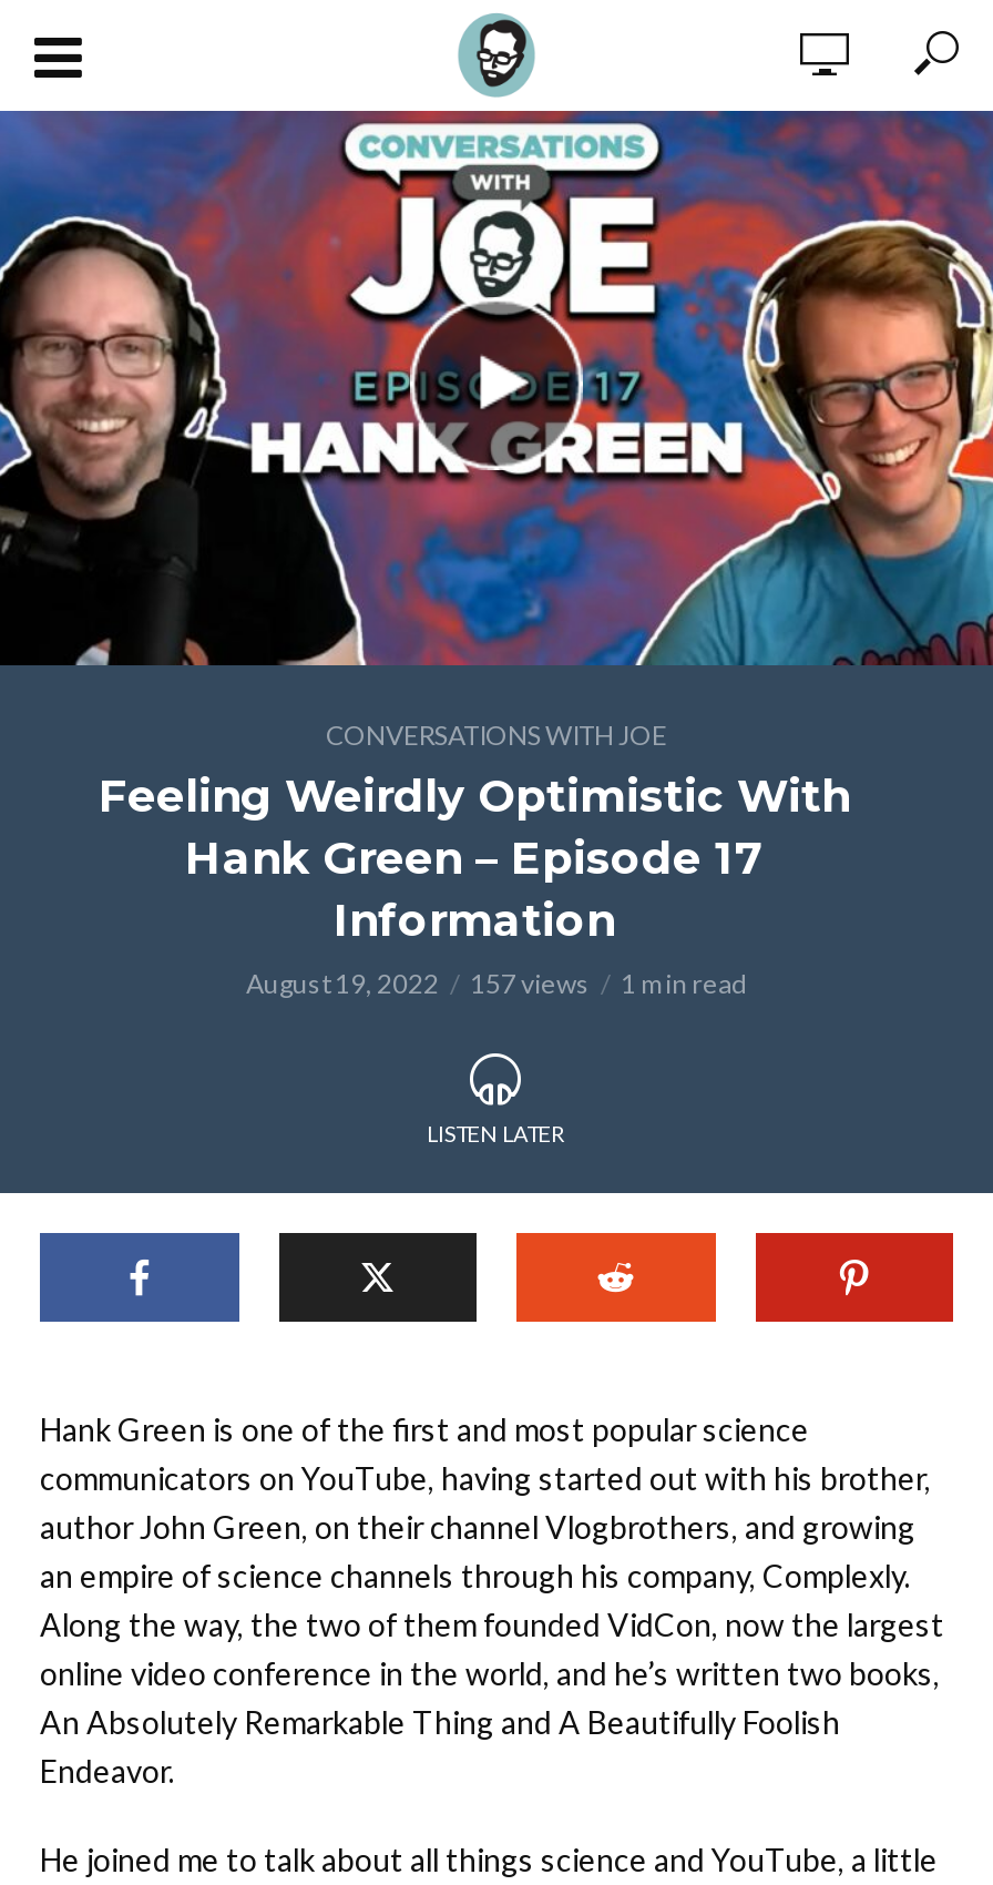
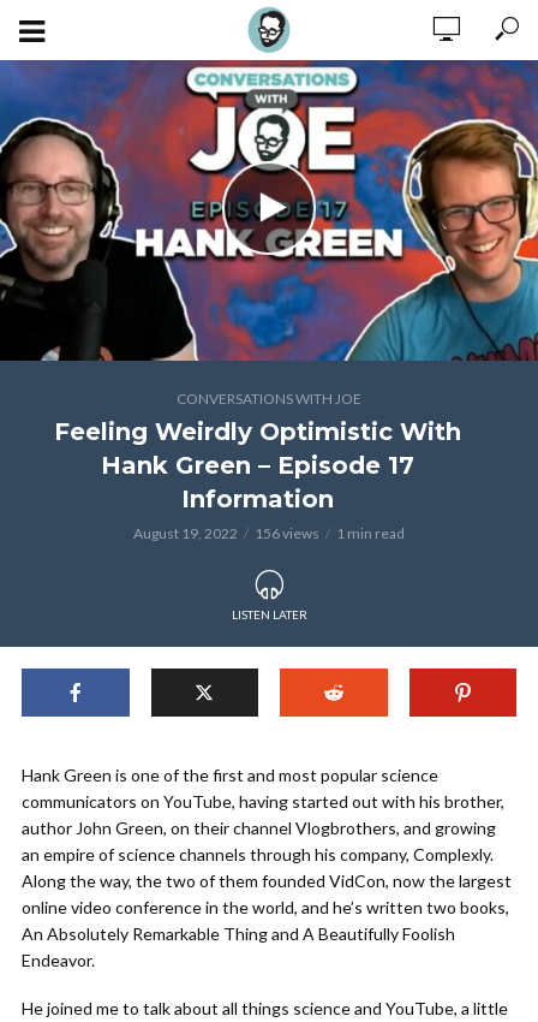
- August 19, 2022 157 views 1 min read
+ August 19, 2022 156 views 1 min read
